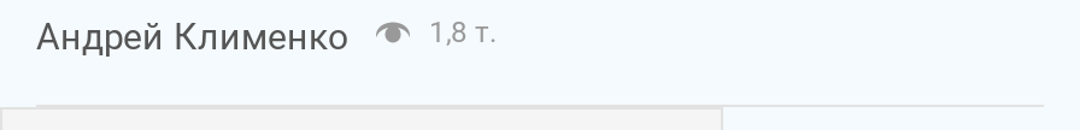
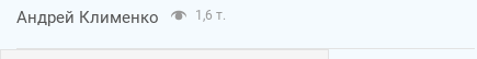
- 1,8 т.
+ 1,6 т.
